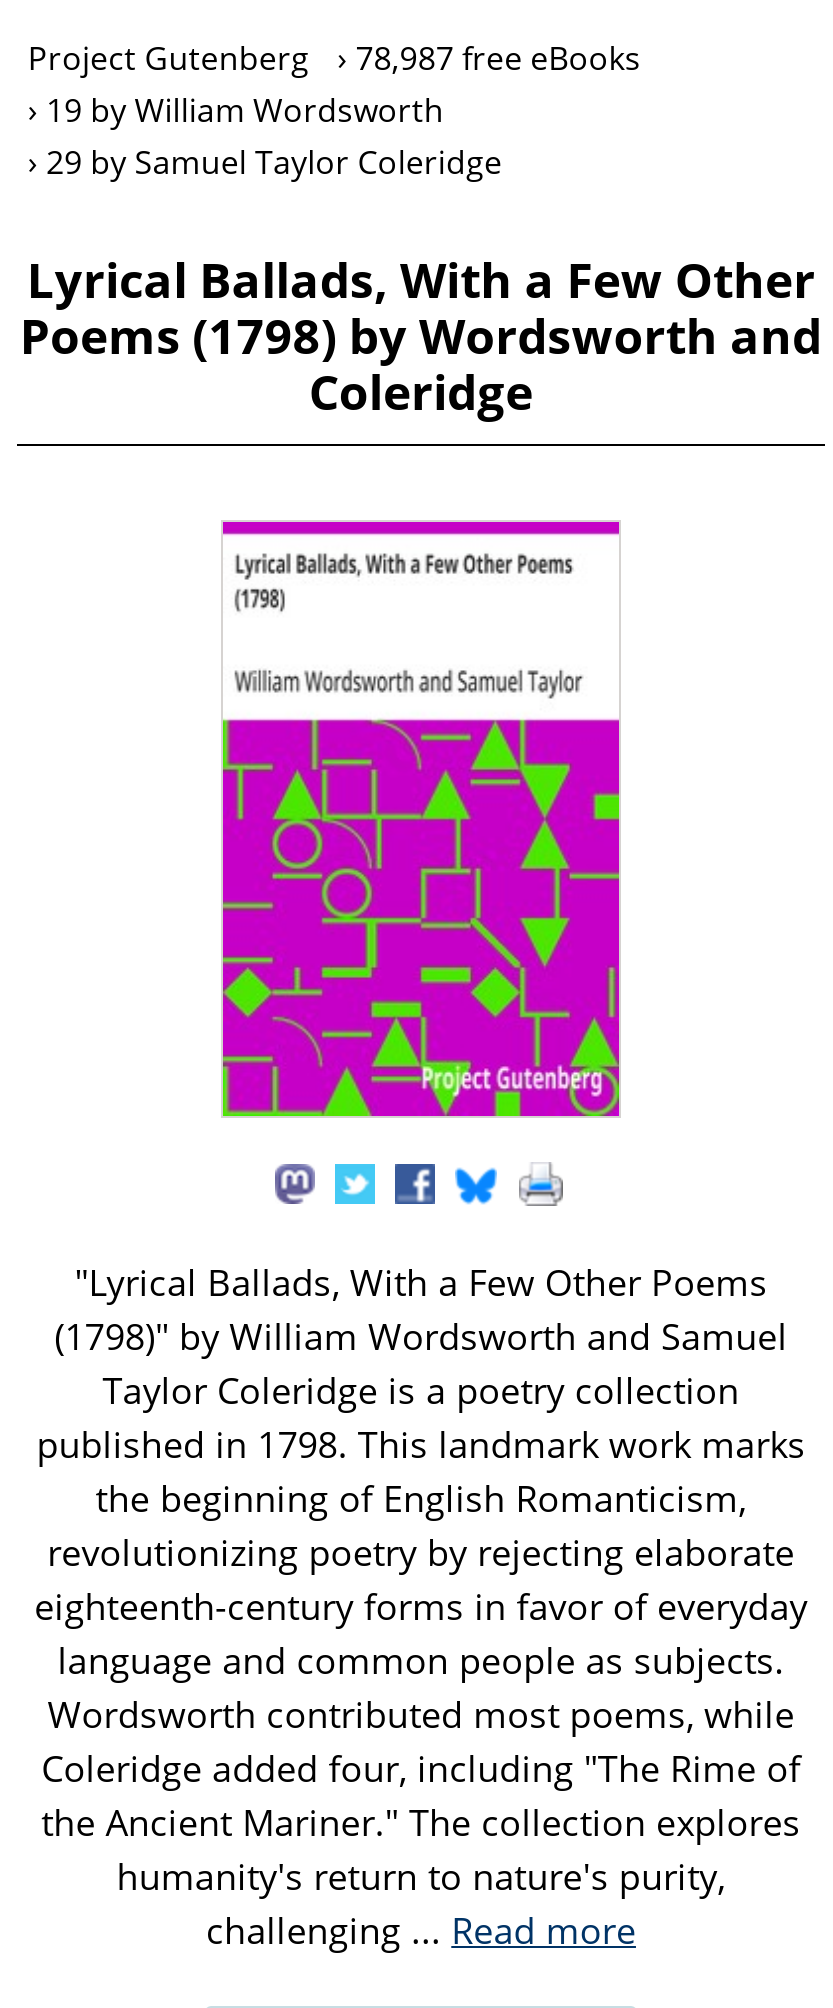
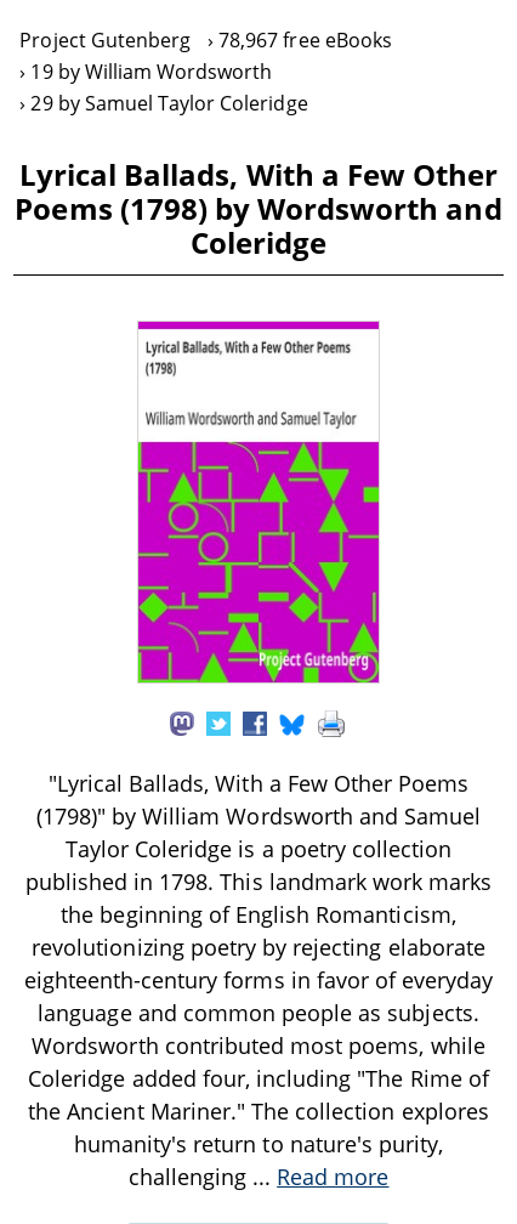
- Project Gutenberg 78,987 free eBooks
+ Project Gutenberg 78,967 free eBooks
